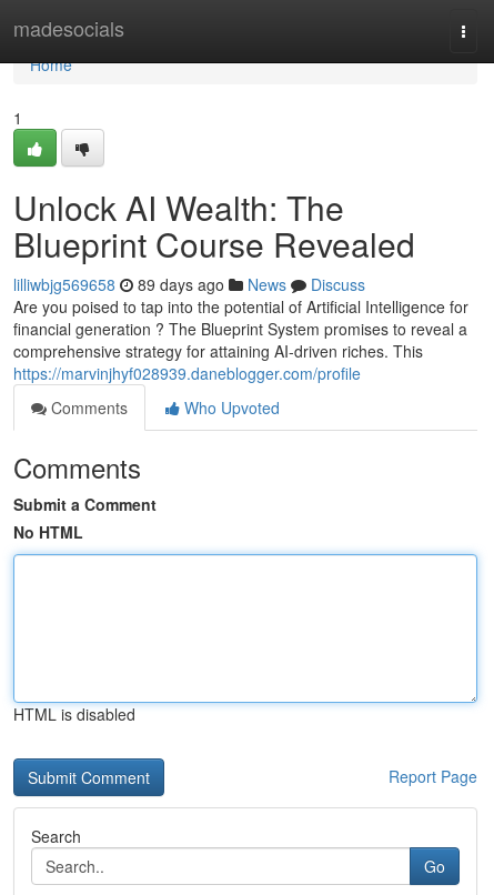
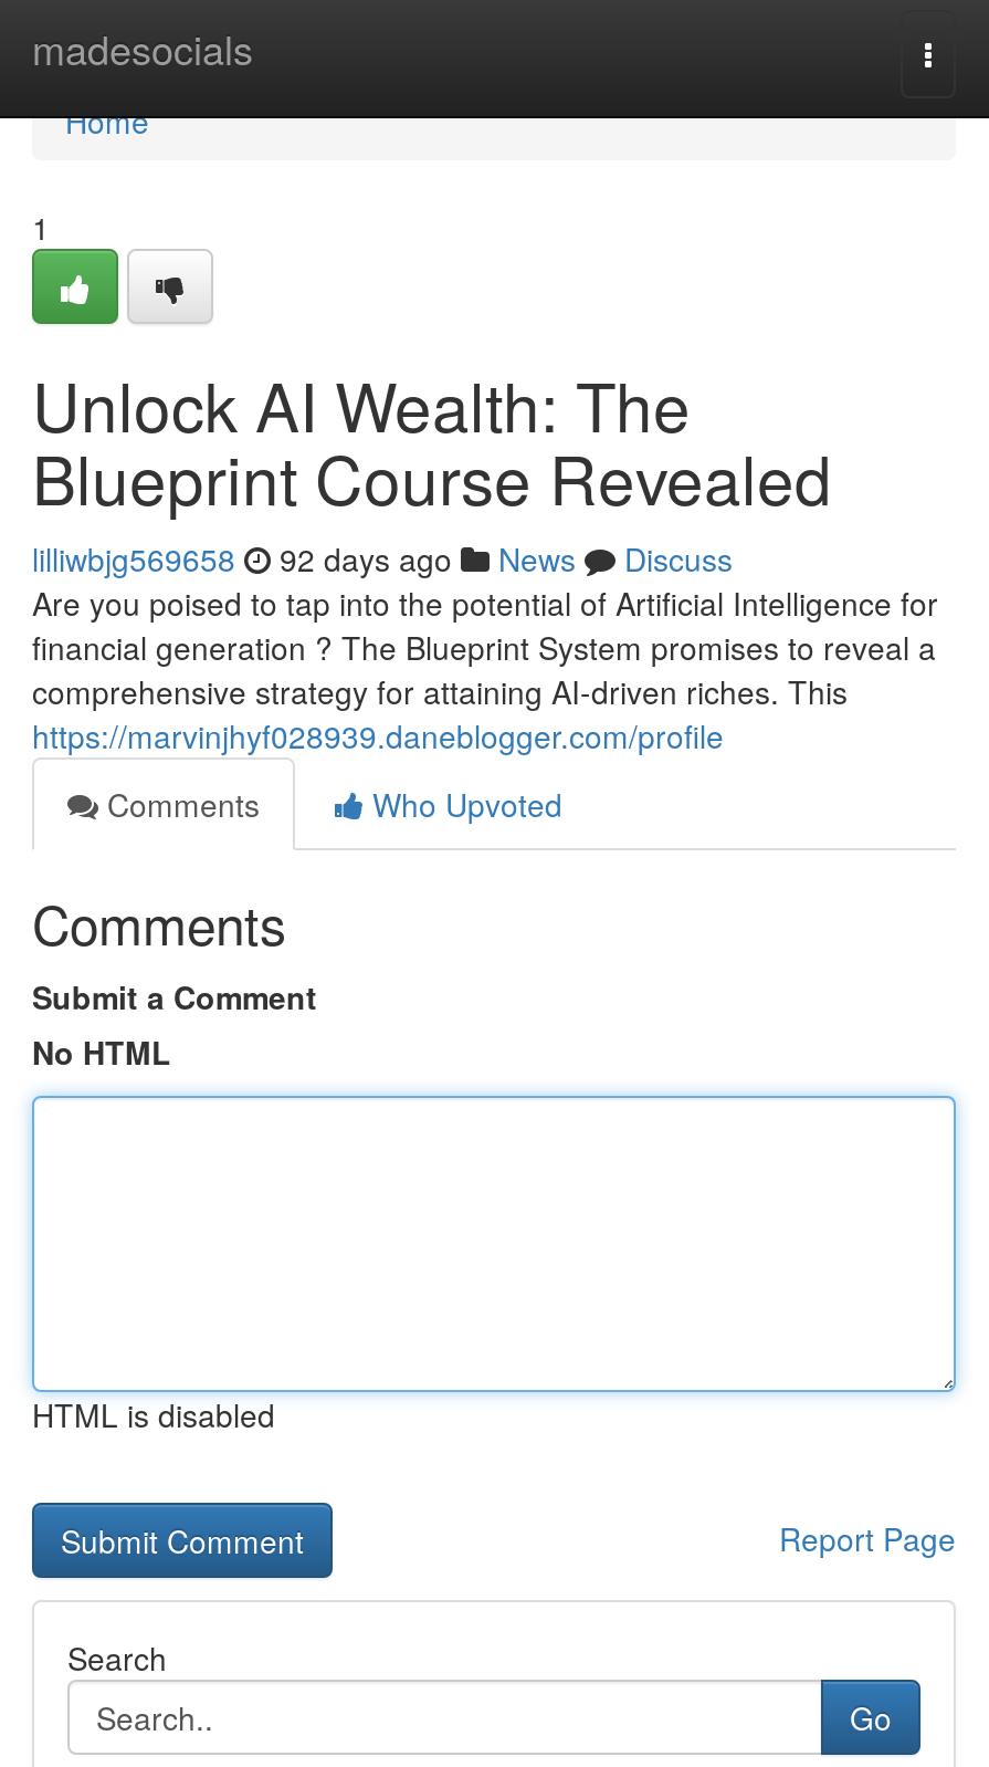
- lilliwbjg569658 89 days ago News Discuss
+ lilliwbjg569658 92 days ago News Discuss
